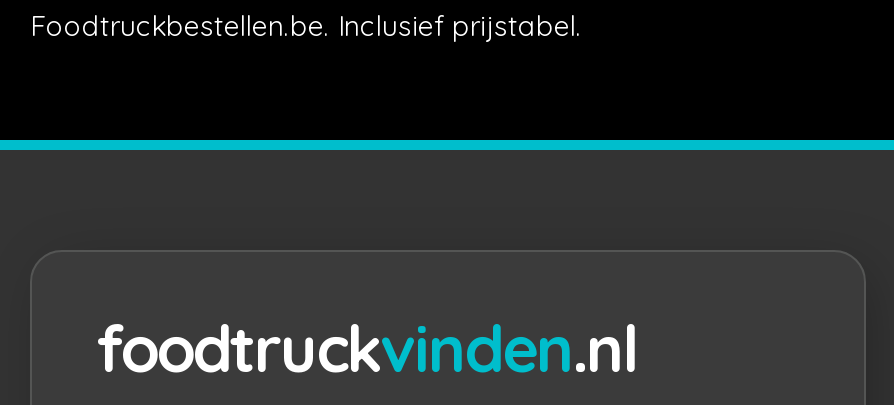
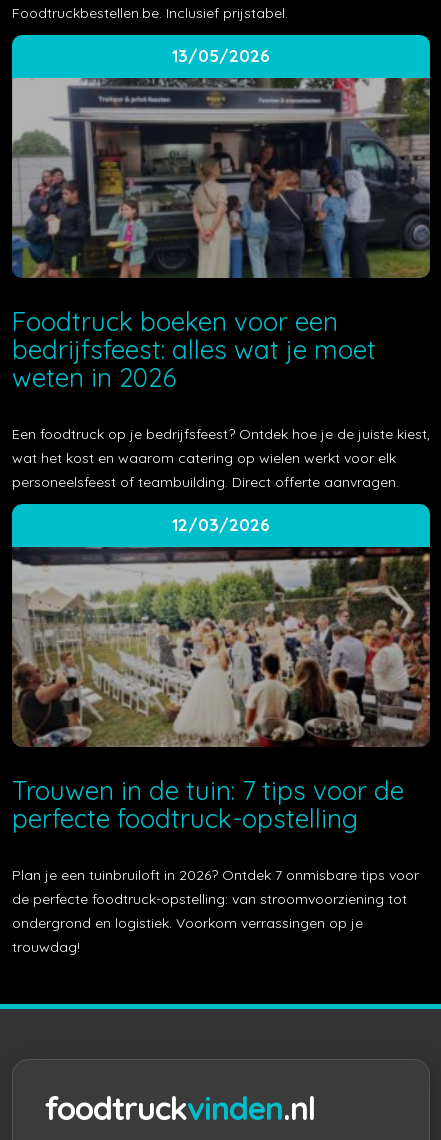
+ [image]
+ 13/05/2026

+ [image]
+ Foodtruck boeken voor een
+ bedrijfsfeest: alles wat je moet
+ weten in 2026
+ Een foodtruck op je bedrijfsfeest? Ontdek hoe je de juiste kiest,
+ wat het kost en waarom catering op wielen werkt voor elk
+ personeelsfeest of teambuilding. Direct offerte aanvragen.
+ 12/03/2026

+ Trouwen in de tuin: 7 tips voor de
+ perfecte foodtruck-opstelling
+ Plan je een tuinbruiloft in 2026? Ontdek 7 onmisbare tips voor
+ de perfecte foodtruck-opstelling: van stroomvoorziening tot
+ ondergrond en logistiek. Voorkom verrassingen op je
+ trouwdag!
